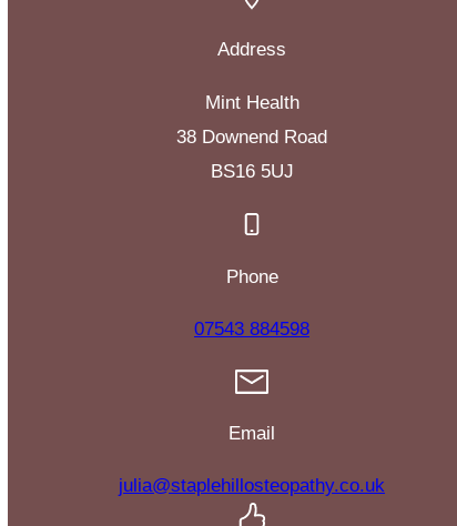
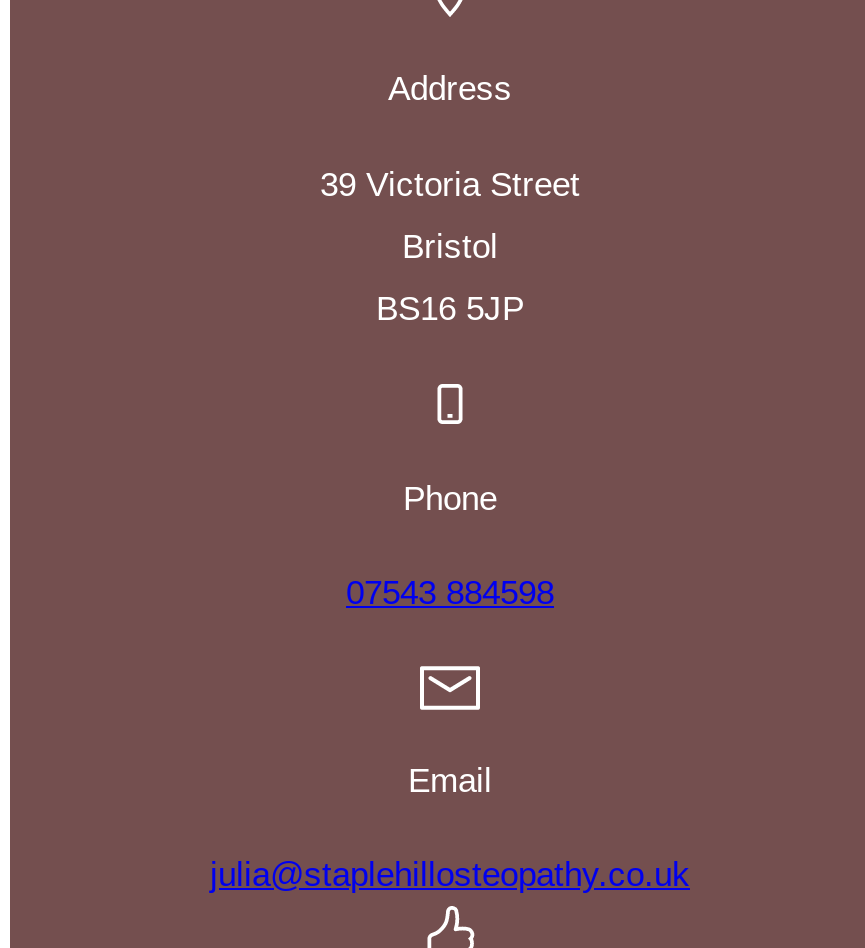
- Mint Health
+ 39 Victoria Street

- 38 Downend Road
+ Bristol

- BS16 5UJ
+ BS16 5JP
